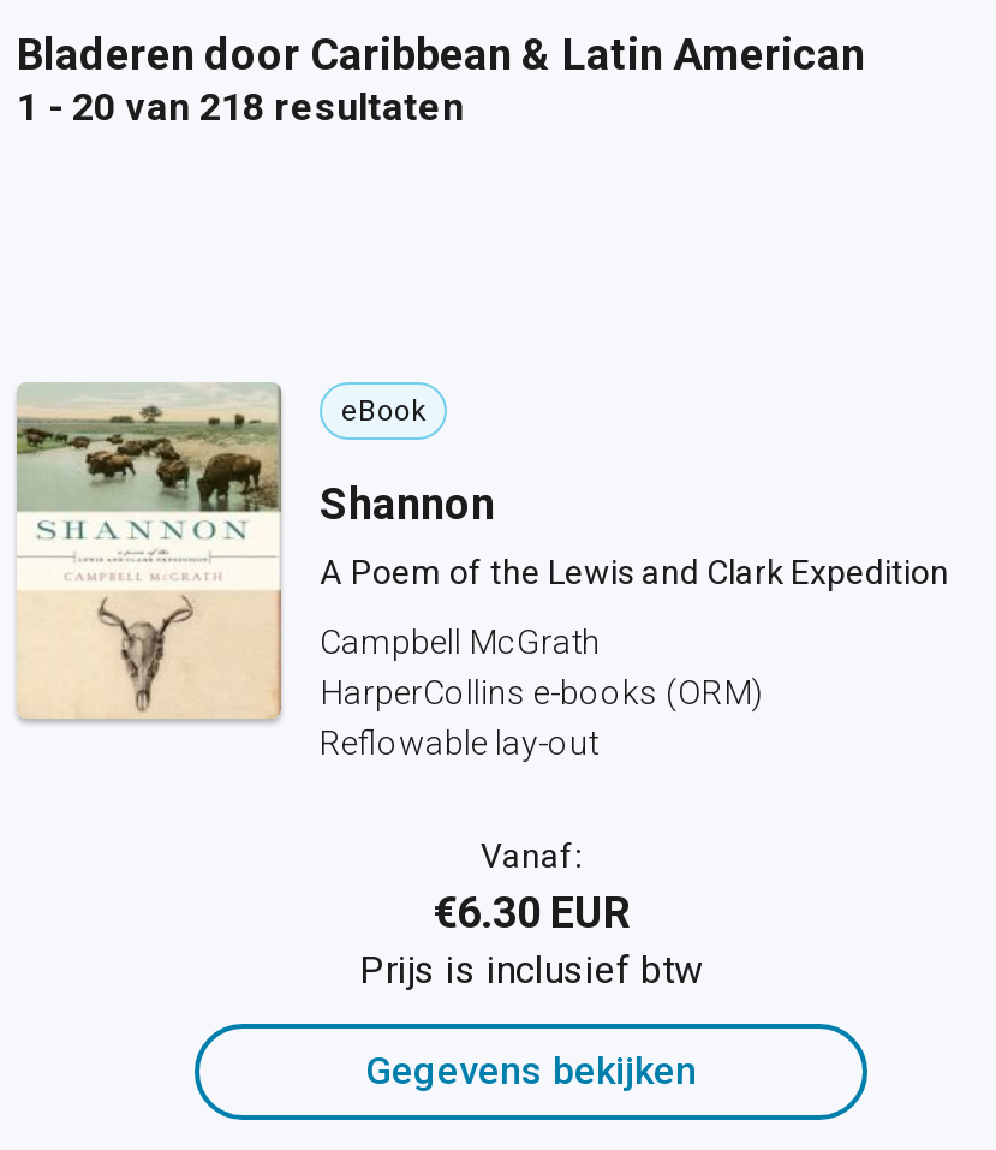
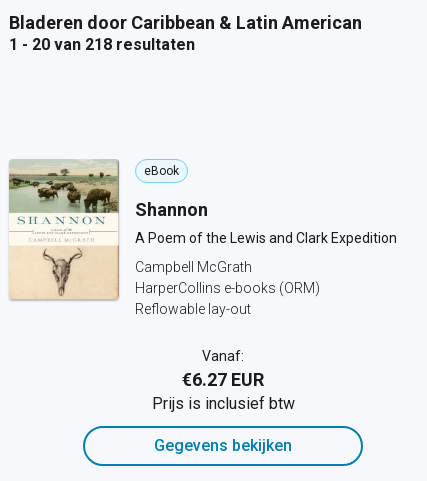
- €6.30 EUR
+ €6.27 EUR
